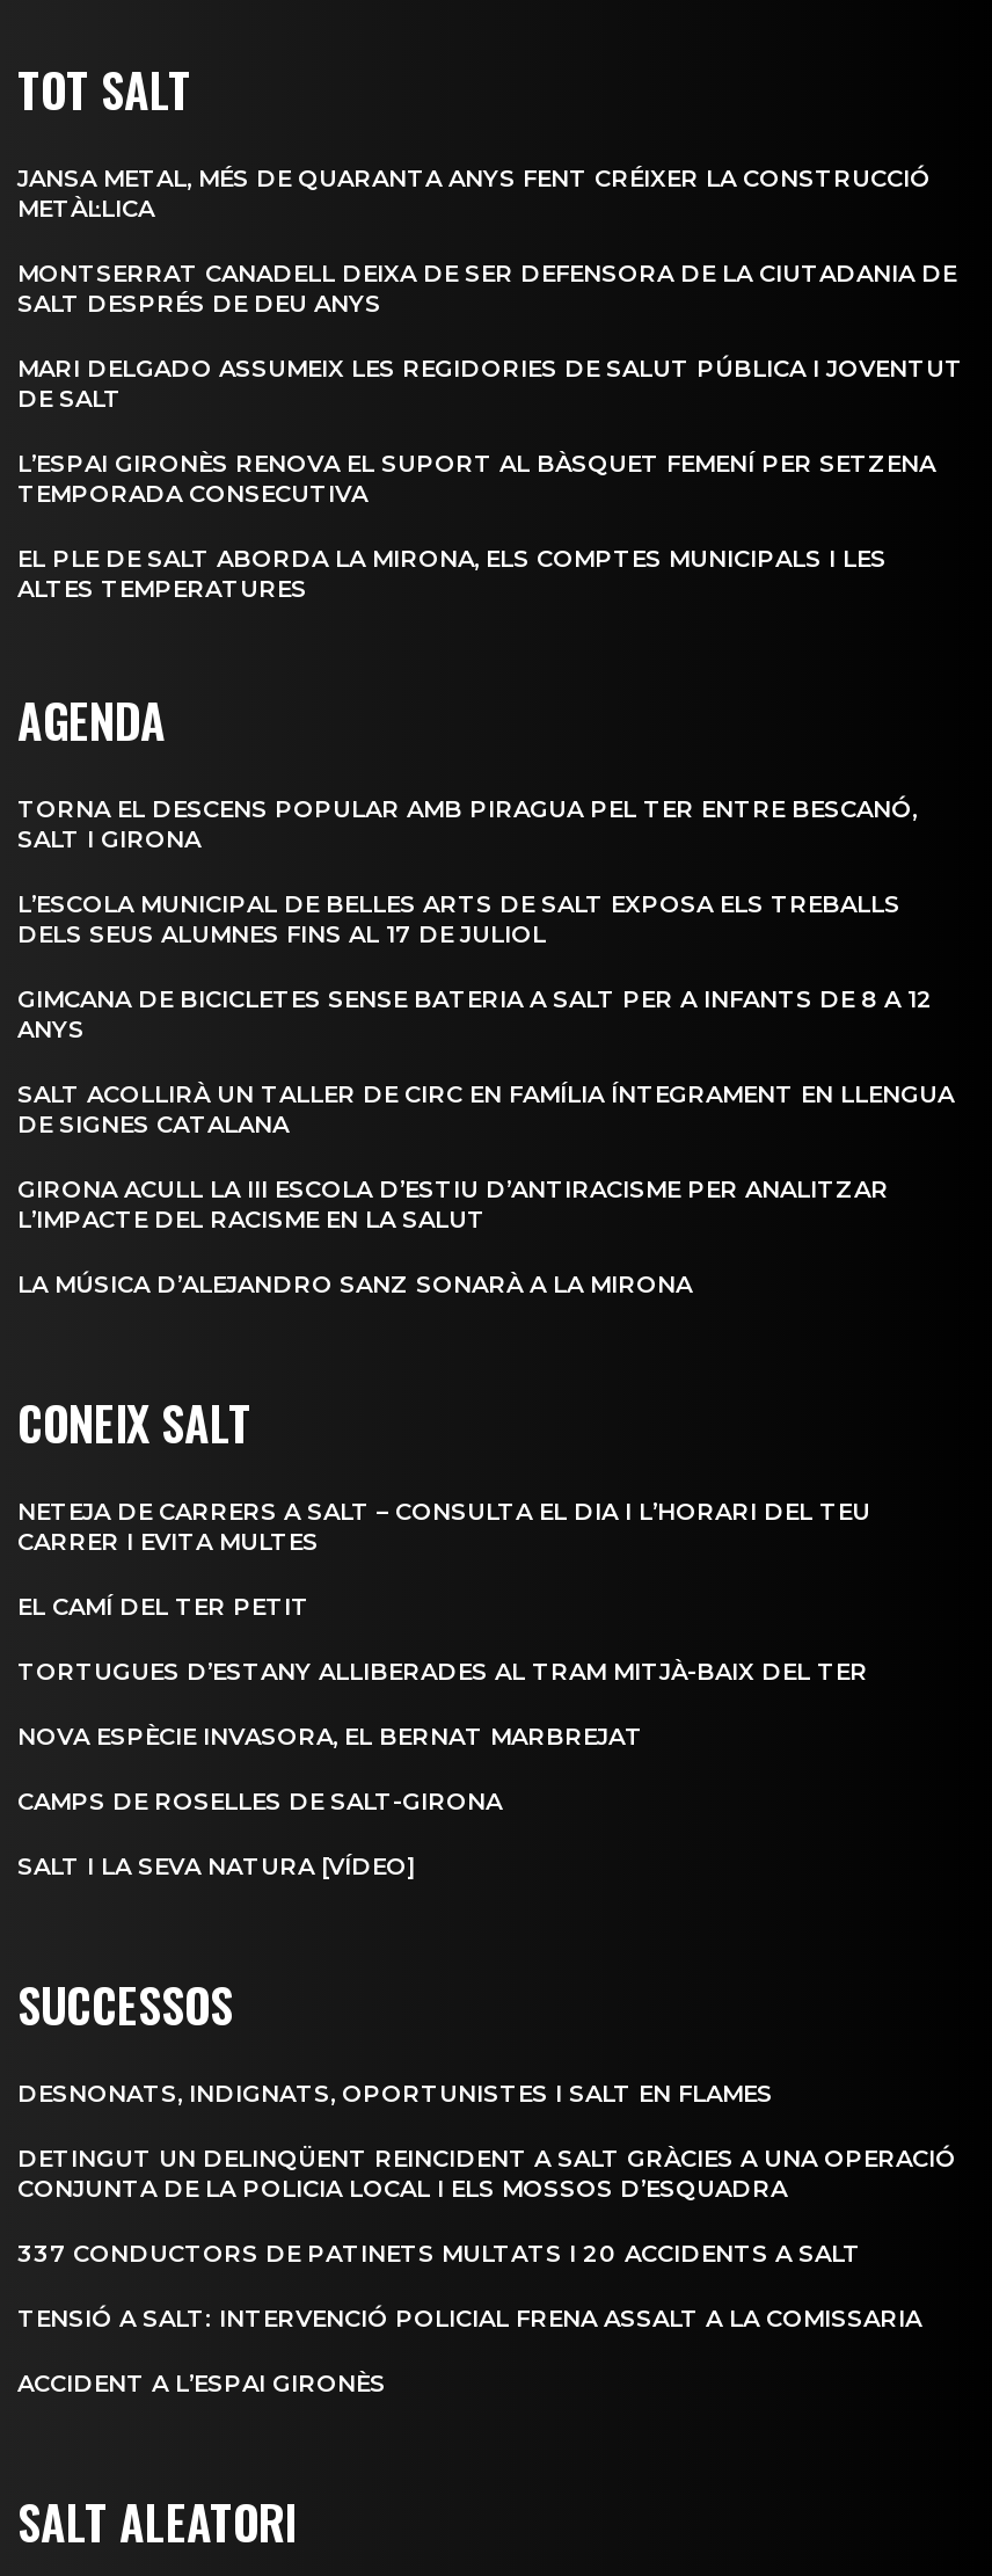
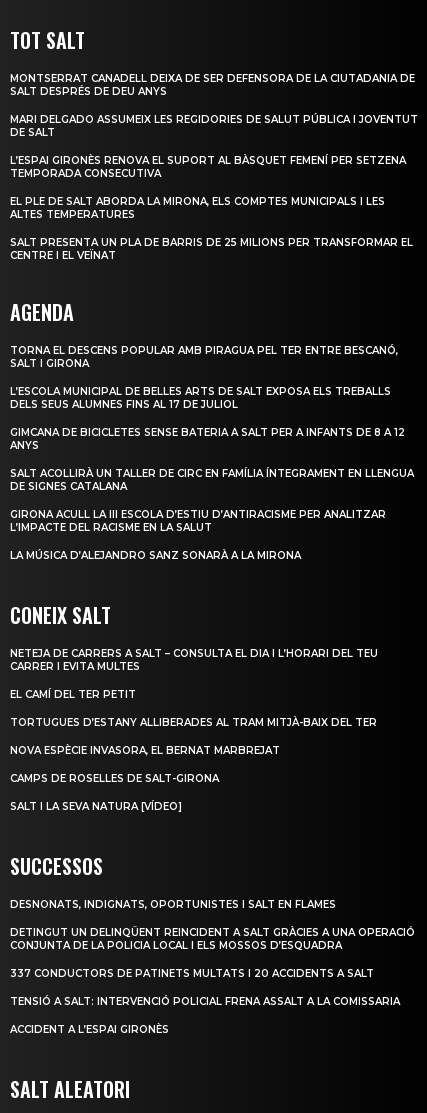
- JANSA METAL, MÉS DE QUARANTA ANYS FENT CRÉIXER LA CONSTRUCCIÓ
- METÀL·LICA

moved up: MONTSERRAT CANADELL DEIXA DE SER DEFENSORA DE LA CIUTADANIA DE | SALT DESPRÉS DE DEU ANYS | MARI DELGADO ASSUMEIX LES REGIDORIES DE SALUT PÚBLICA I JOVENTUT | DE SALT | L’ESPAI GIRONÈS RENOVA EL SUPORT AL BÀSQUET FEMENÍ PER SETZENA | TEMPORADA CONSECUTIVA | EL PLE DE SALT ABORDA LA MIRONA, ELS COMPTES MUNICIPALS I LES | ALTES TEMPERATURES

+ SALT PRESENTA UN PLA DE BARRIS DE 25 MILIONS PER TRANSFORMAR EL
+ CENTRE I EL VEÏNAT
